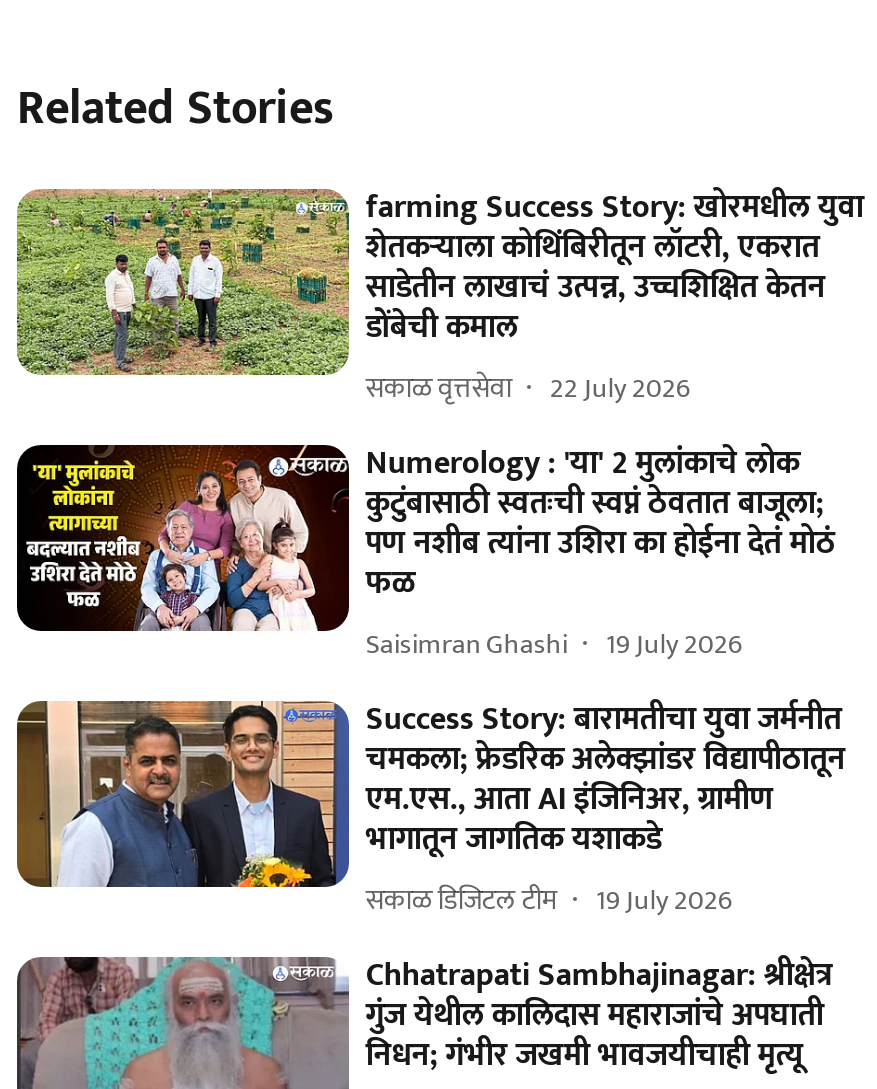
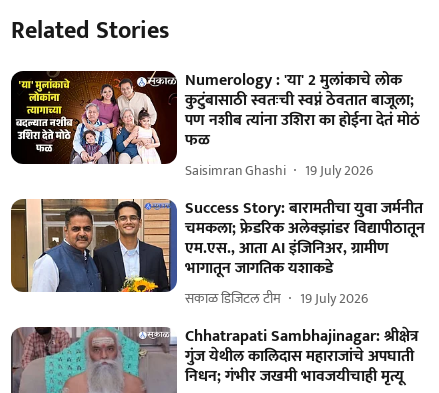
- [image]
- farming Success Story: खोरमधील युवा
- शेतकऱ्याला कोथिंबिरीतून लॉटरी, एकरात
- साडेतीन लाखाचं उत्पन्न, उच्चशिक्षित केतन
- डोंबेची कमाल
- सकाळ वृत्तसेवा
- 22 July 2026
